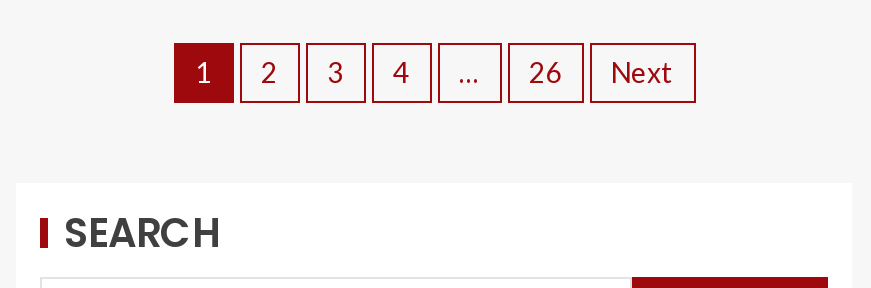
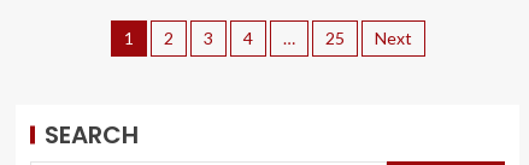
- 26
+ 25
